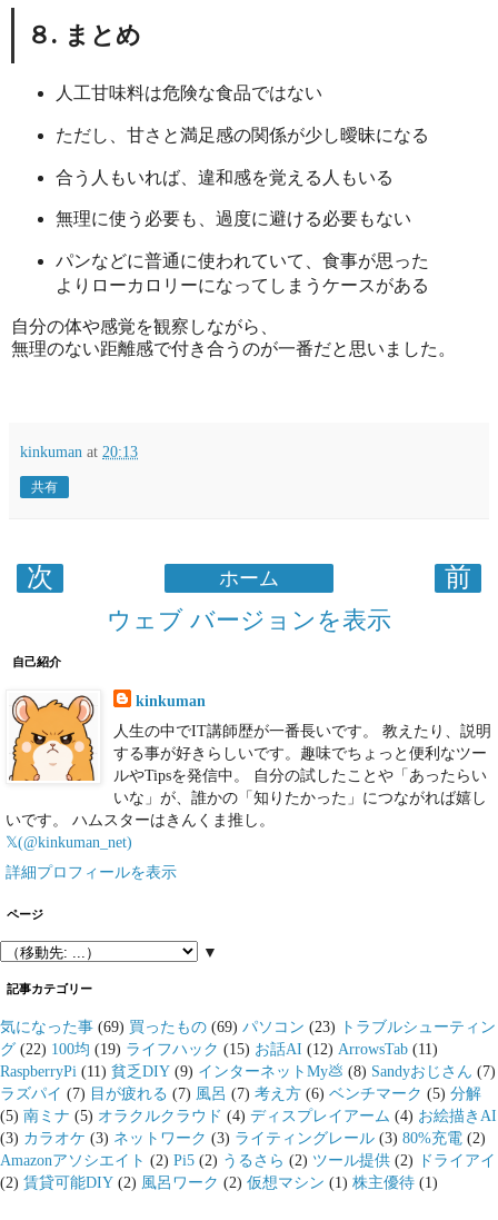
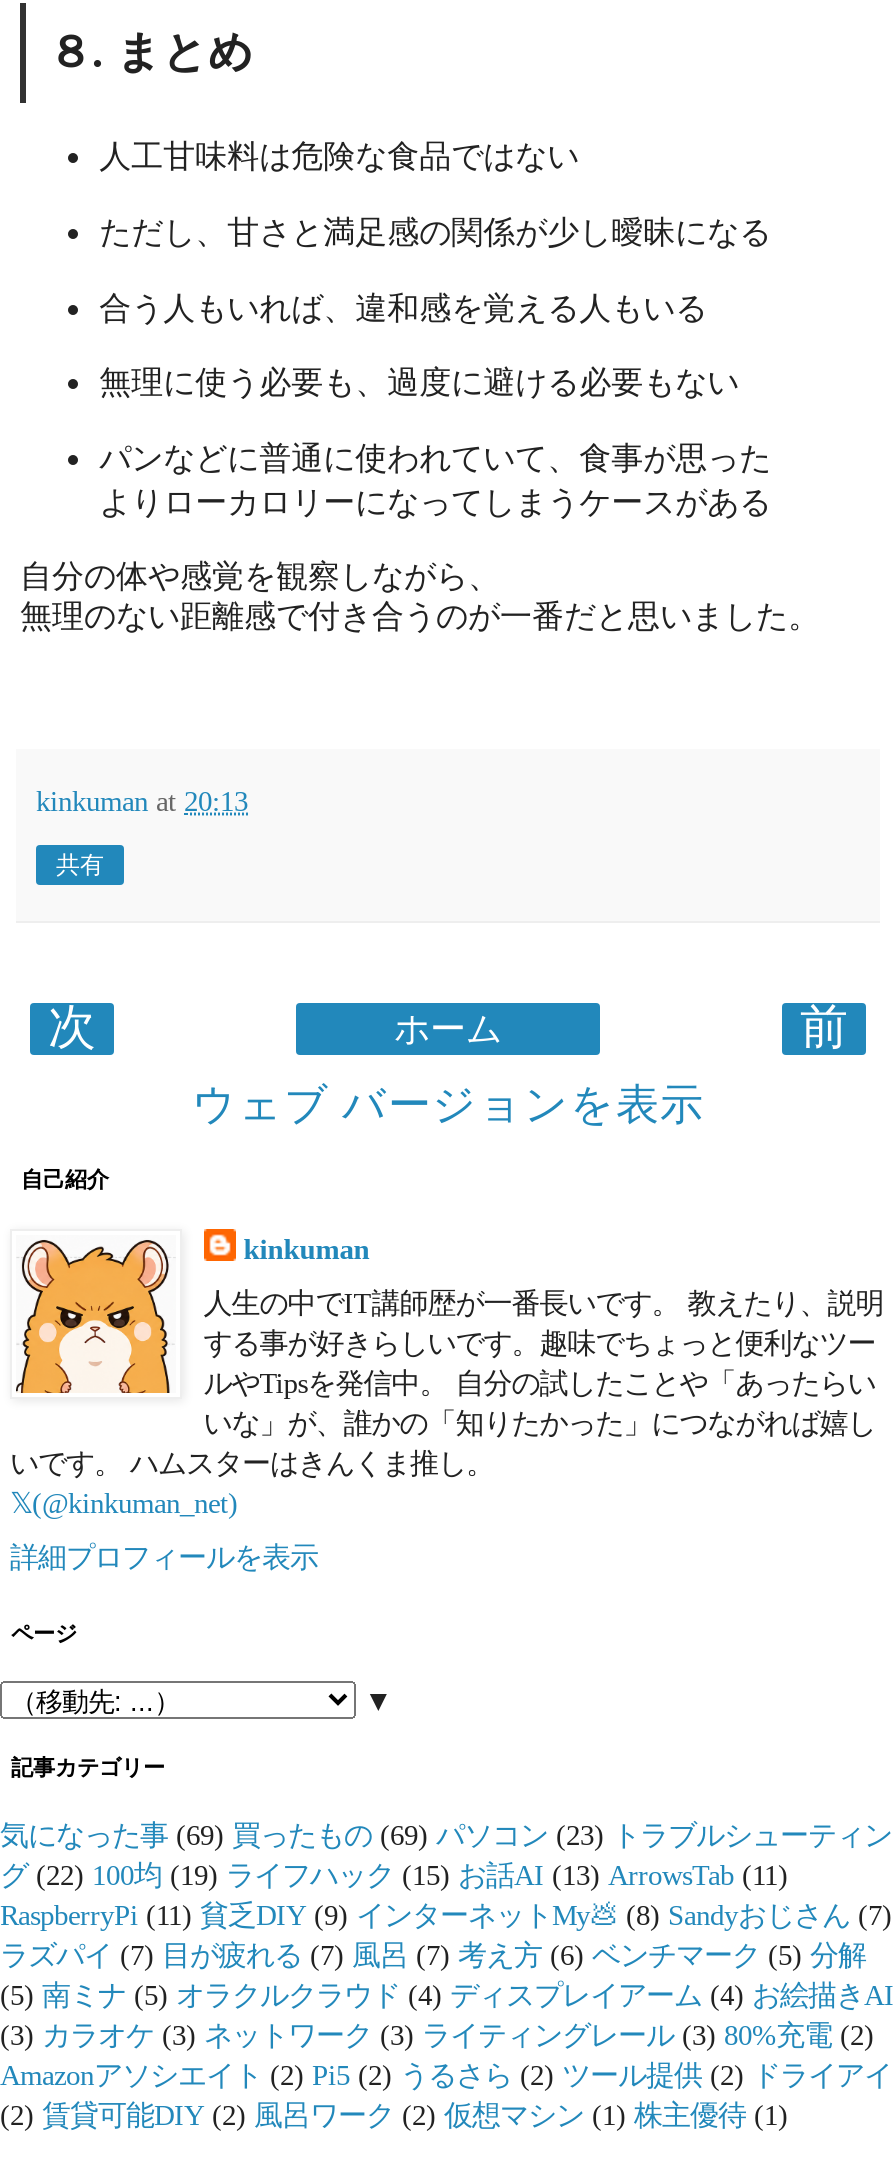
- グ (22) 100均 (19) ライフハック (15) お話AI (12) ArrowsTab (11)
+ グ (22) 100均 (19) ライフハック (15) お話AI (13) ArrowsTab (11)
